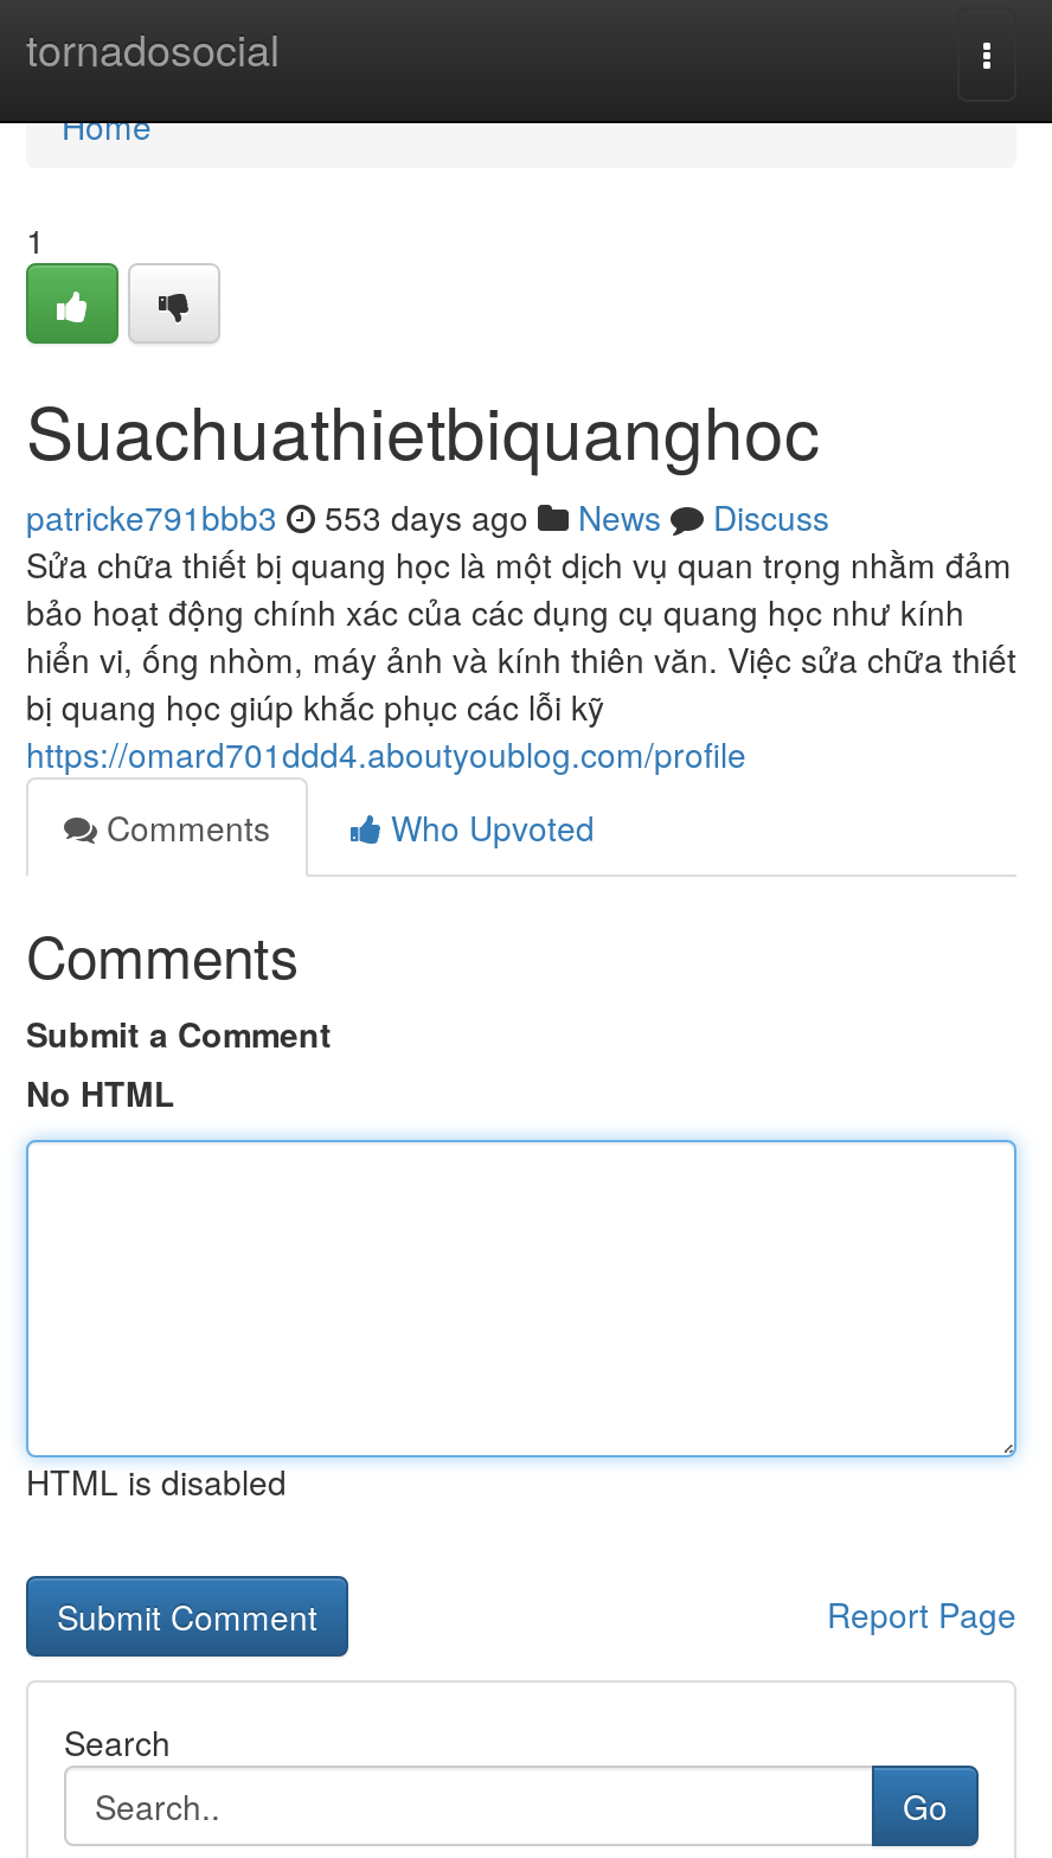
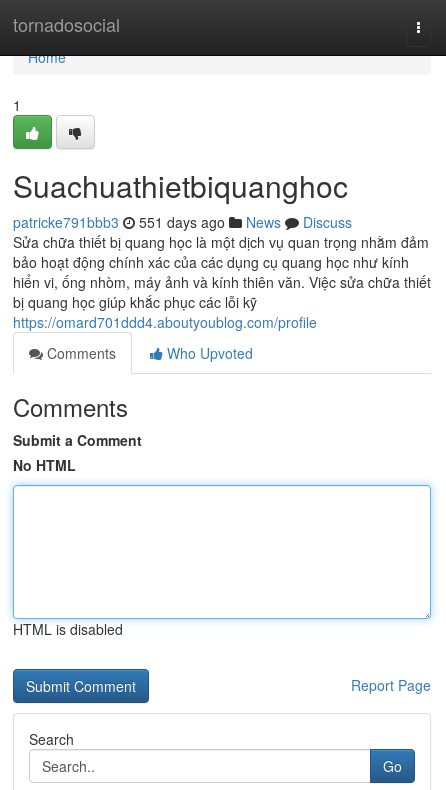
- patricke791bbb3 553 days ago News Discuss
+ patricke791bbb3 551 days ago News Discuss
